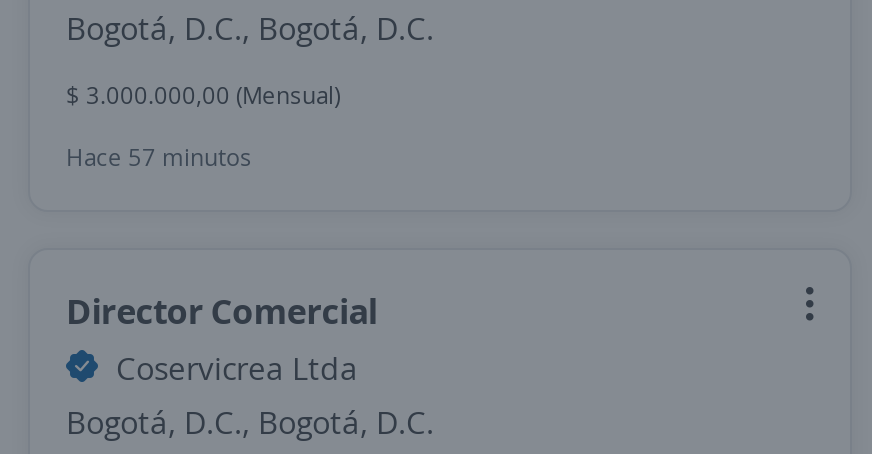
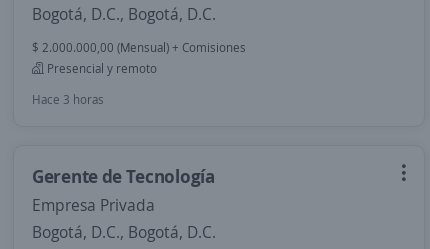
- $ 3.000.000,00 (Mensual)
+ $ 2.000.000,00 (Mensual) + Comisiones
+ Presencial y remoto

- Hace 57 minutos
+ Hace 3 horas

- Director Comercial
- Coservicrea Ltda
+ Gerente de Tecnología
+ Empresa Privada
